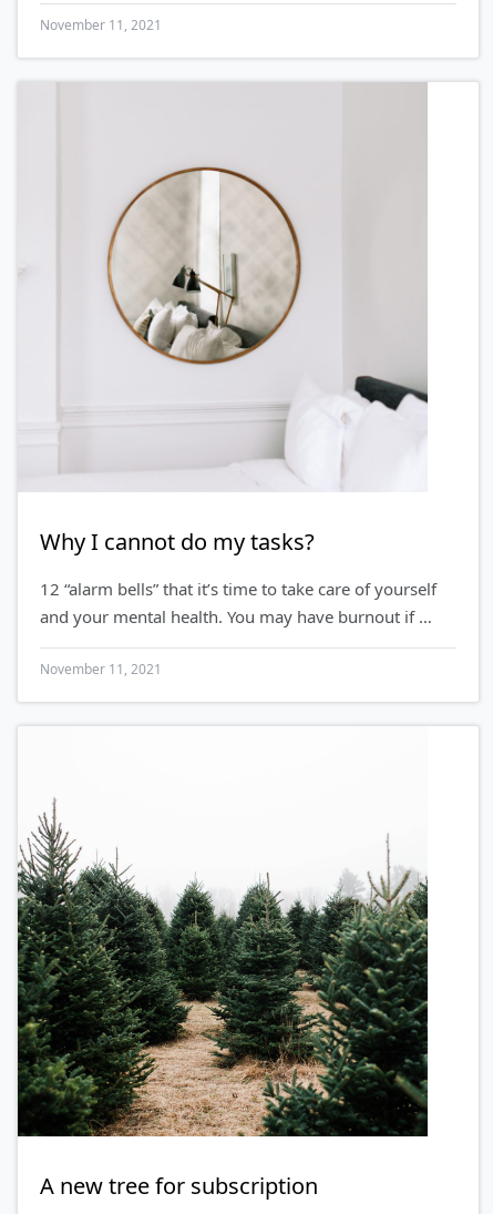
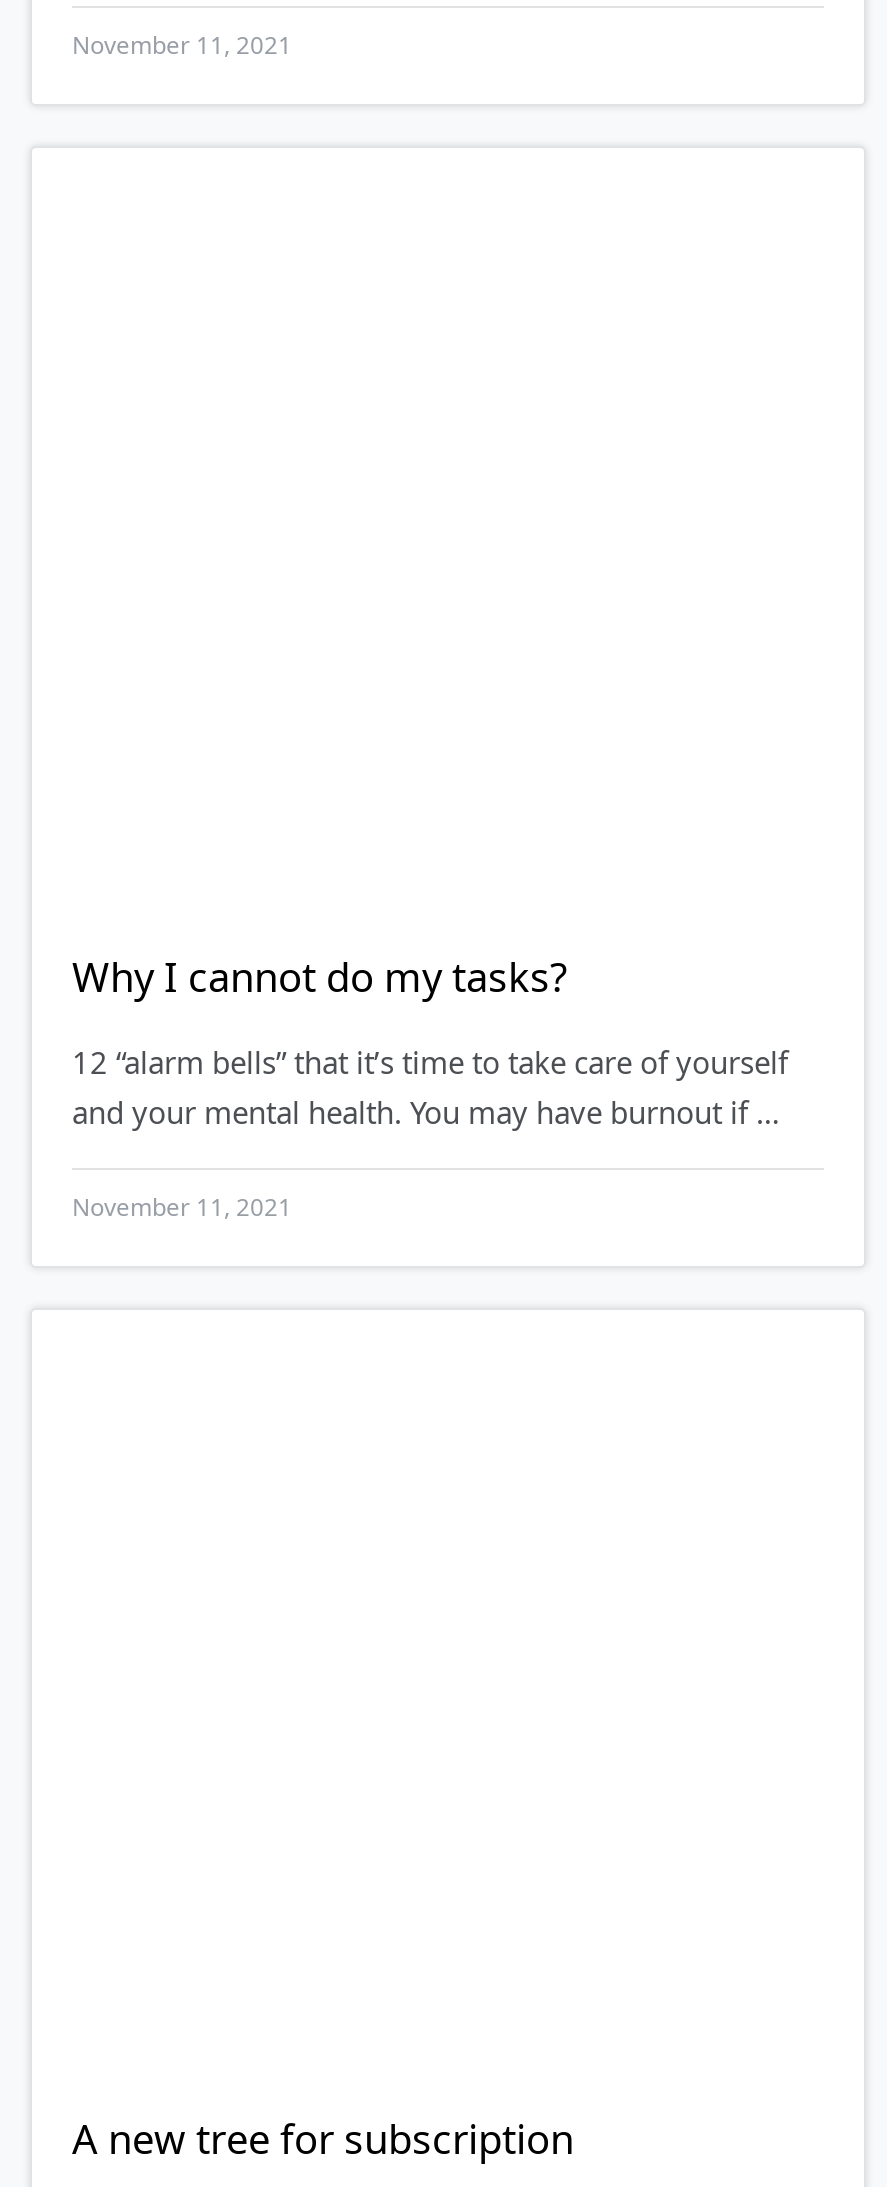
- [image]

- [image]
